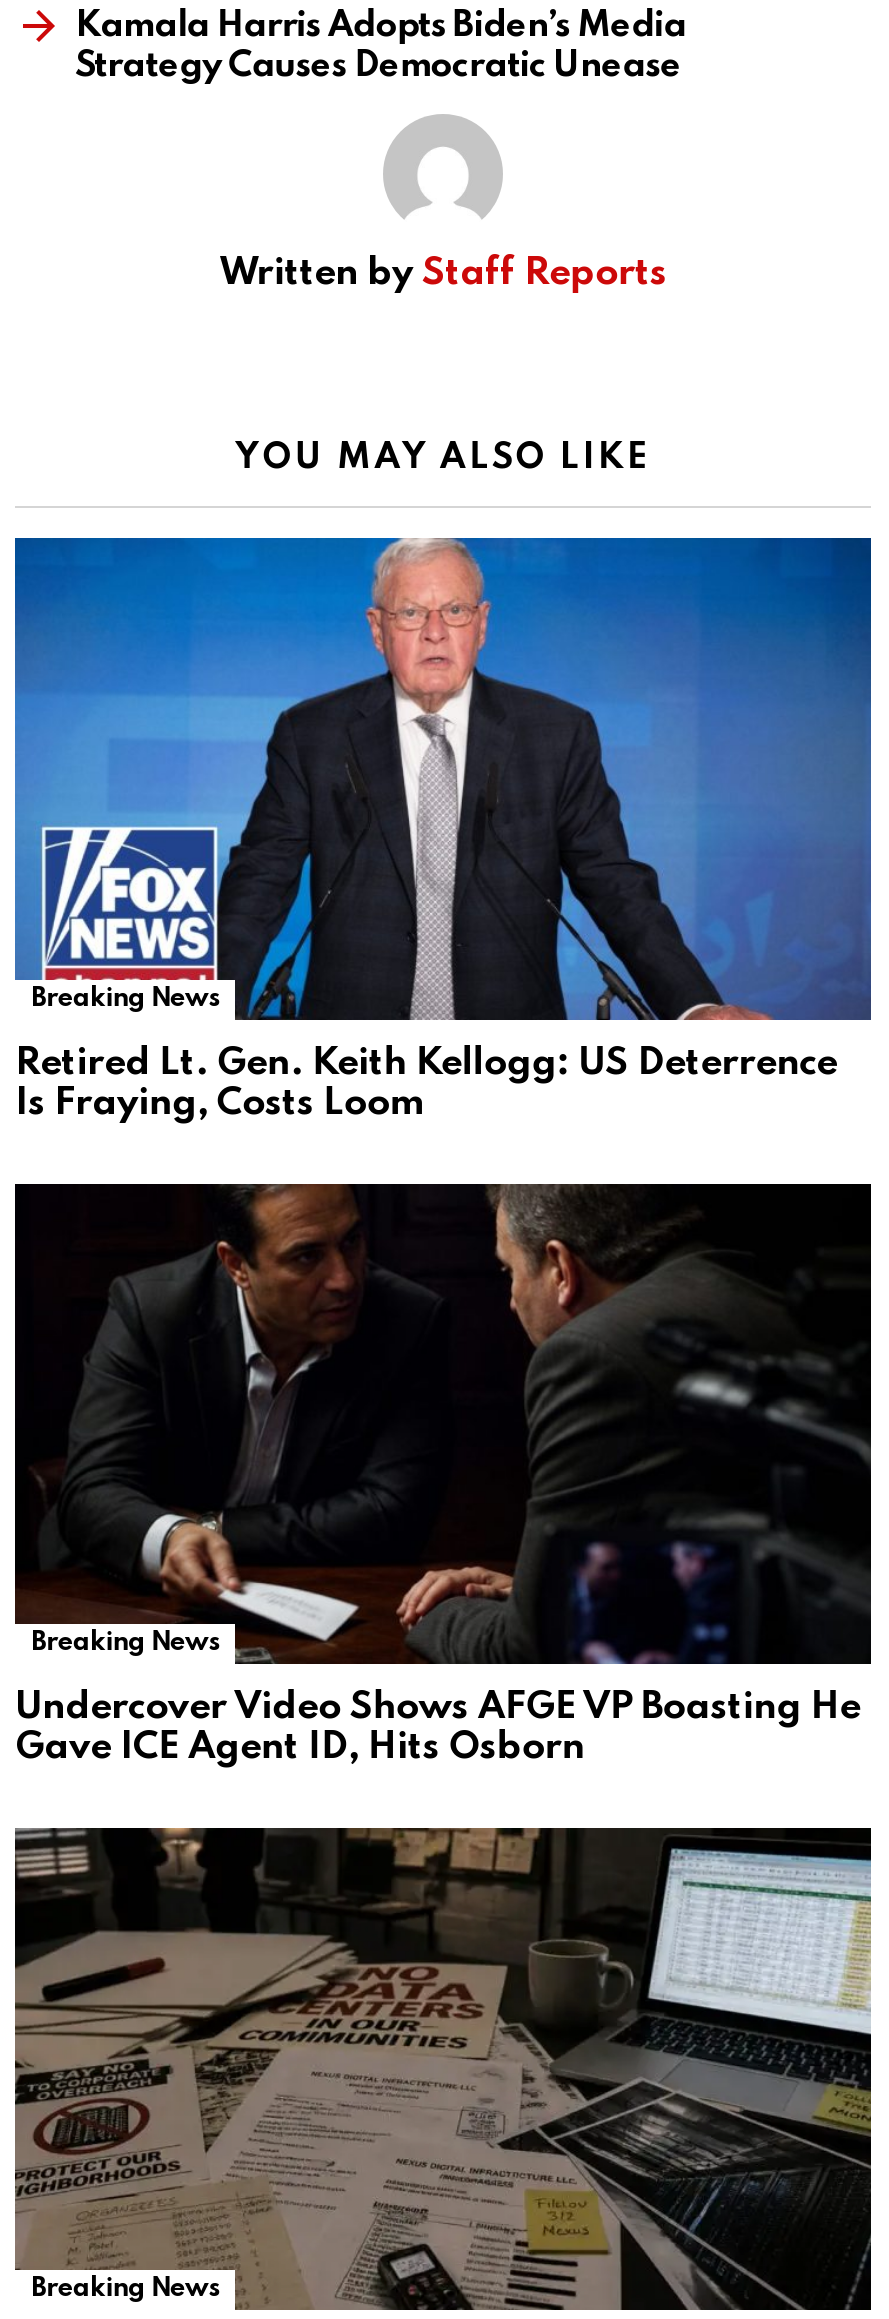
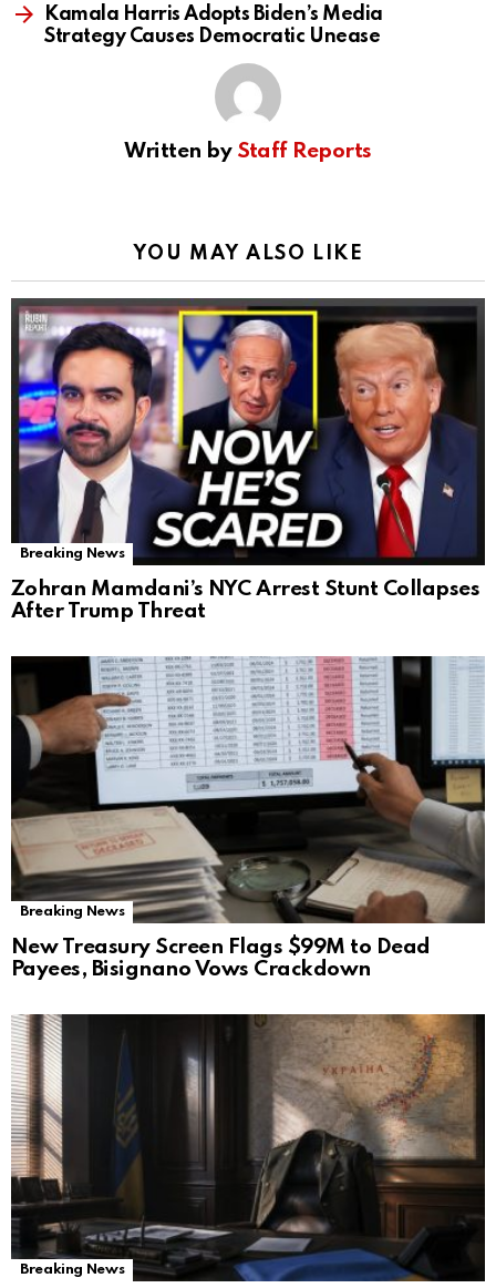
- [image]
- Retired Lt. Gen. Keith Kellogg: US Deterrence
- Is Fraying, Costs Loom
+ [image]
+ Zohran Mamdani’s NYC Arrest Stunt Collapses
+ After Trump Threat

- [image]
- Undercover Video Shows AFGE VP Boasting He
- Gave ICE Agent ID, Hits Osborn
+ [image]
+ New Treasury Screen Flags $99M to Dead
+ Payees, Bisignano Vows Crackdown

- [image]
+ [image]
